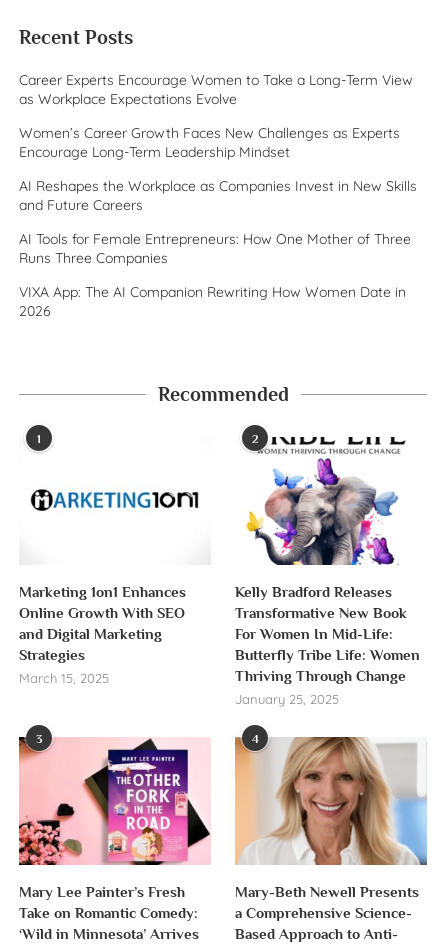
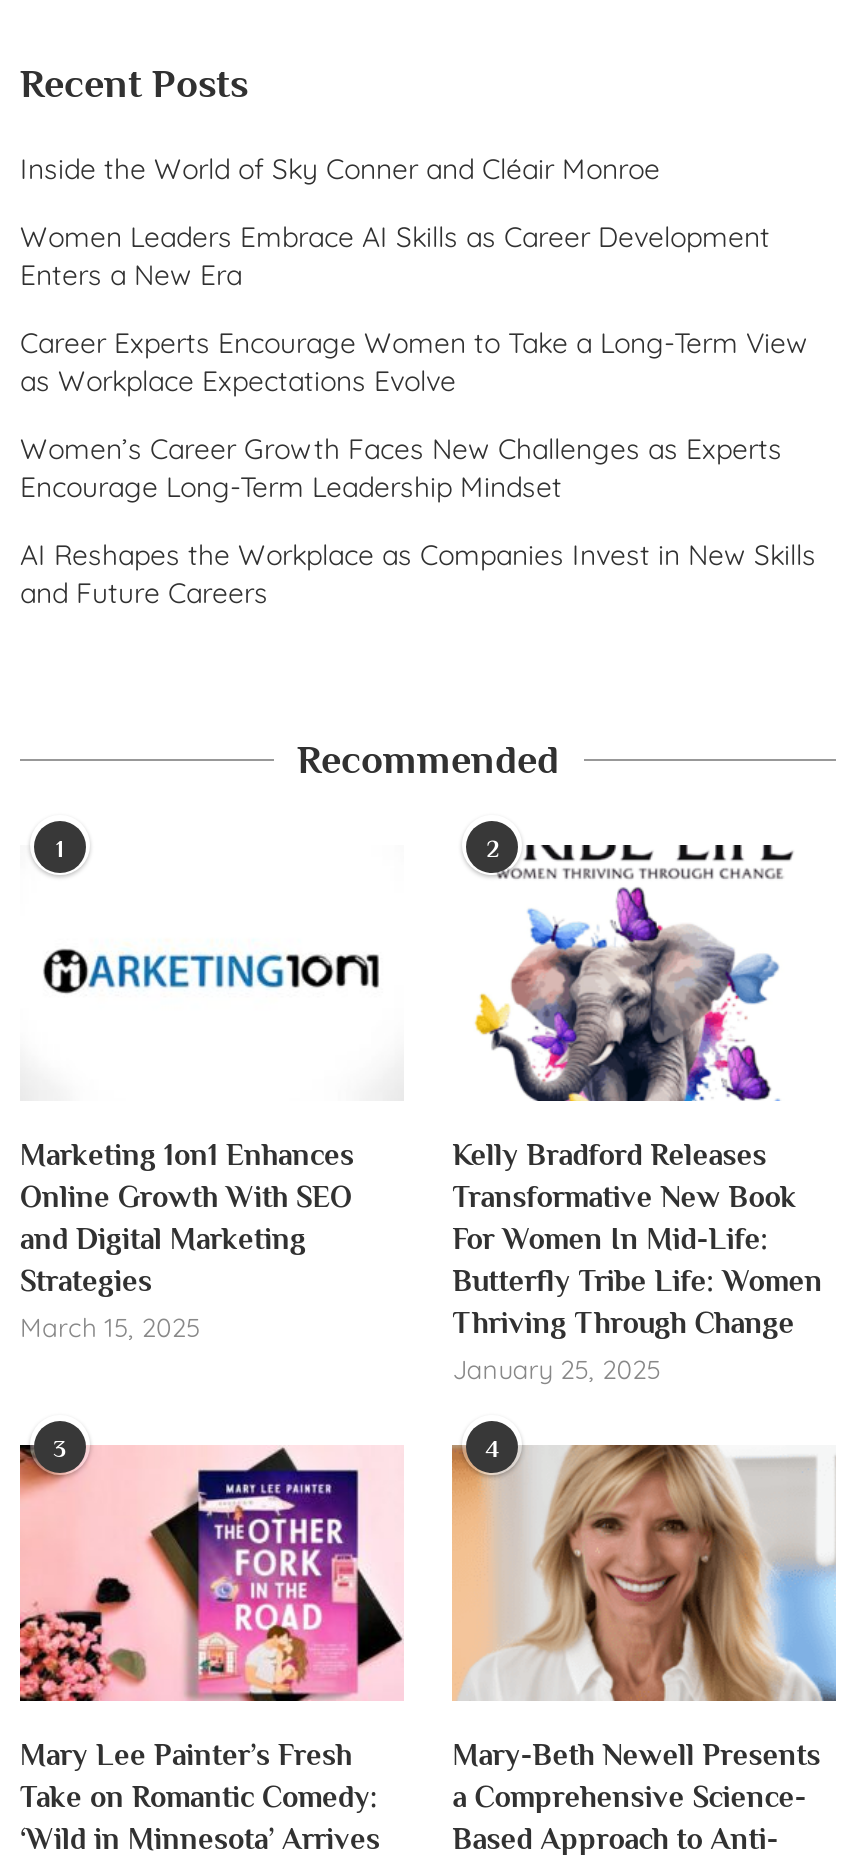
+ Inside the World of Sky Conner and Cléair Monroe
+ Women Leaders Embrace AI Skills as Career Development
+ Enters a New Era

moved down: Career Experts Encourage Women to Take a Long-Term View | as Workplace Expectations Evolve | Women’s Career Growth Faces New Challenges as Experts | Encourage Long-Term Leadership Mindset | AI Reshapes the Workplace as Companies Invest in New Skills | and Future Careers

- AI Tools for Female Entrepreneurs: How One Mother of Three
- Runs Three Companies
- VIXA App: The AI Companion Rewriting How Women Date in
- 2026
